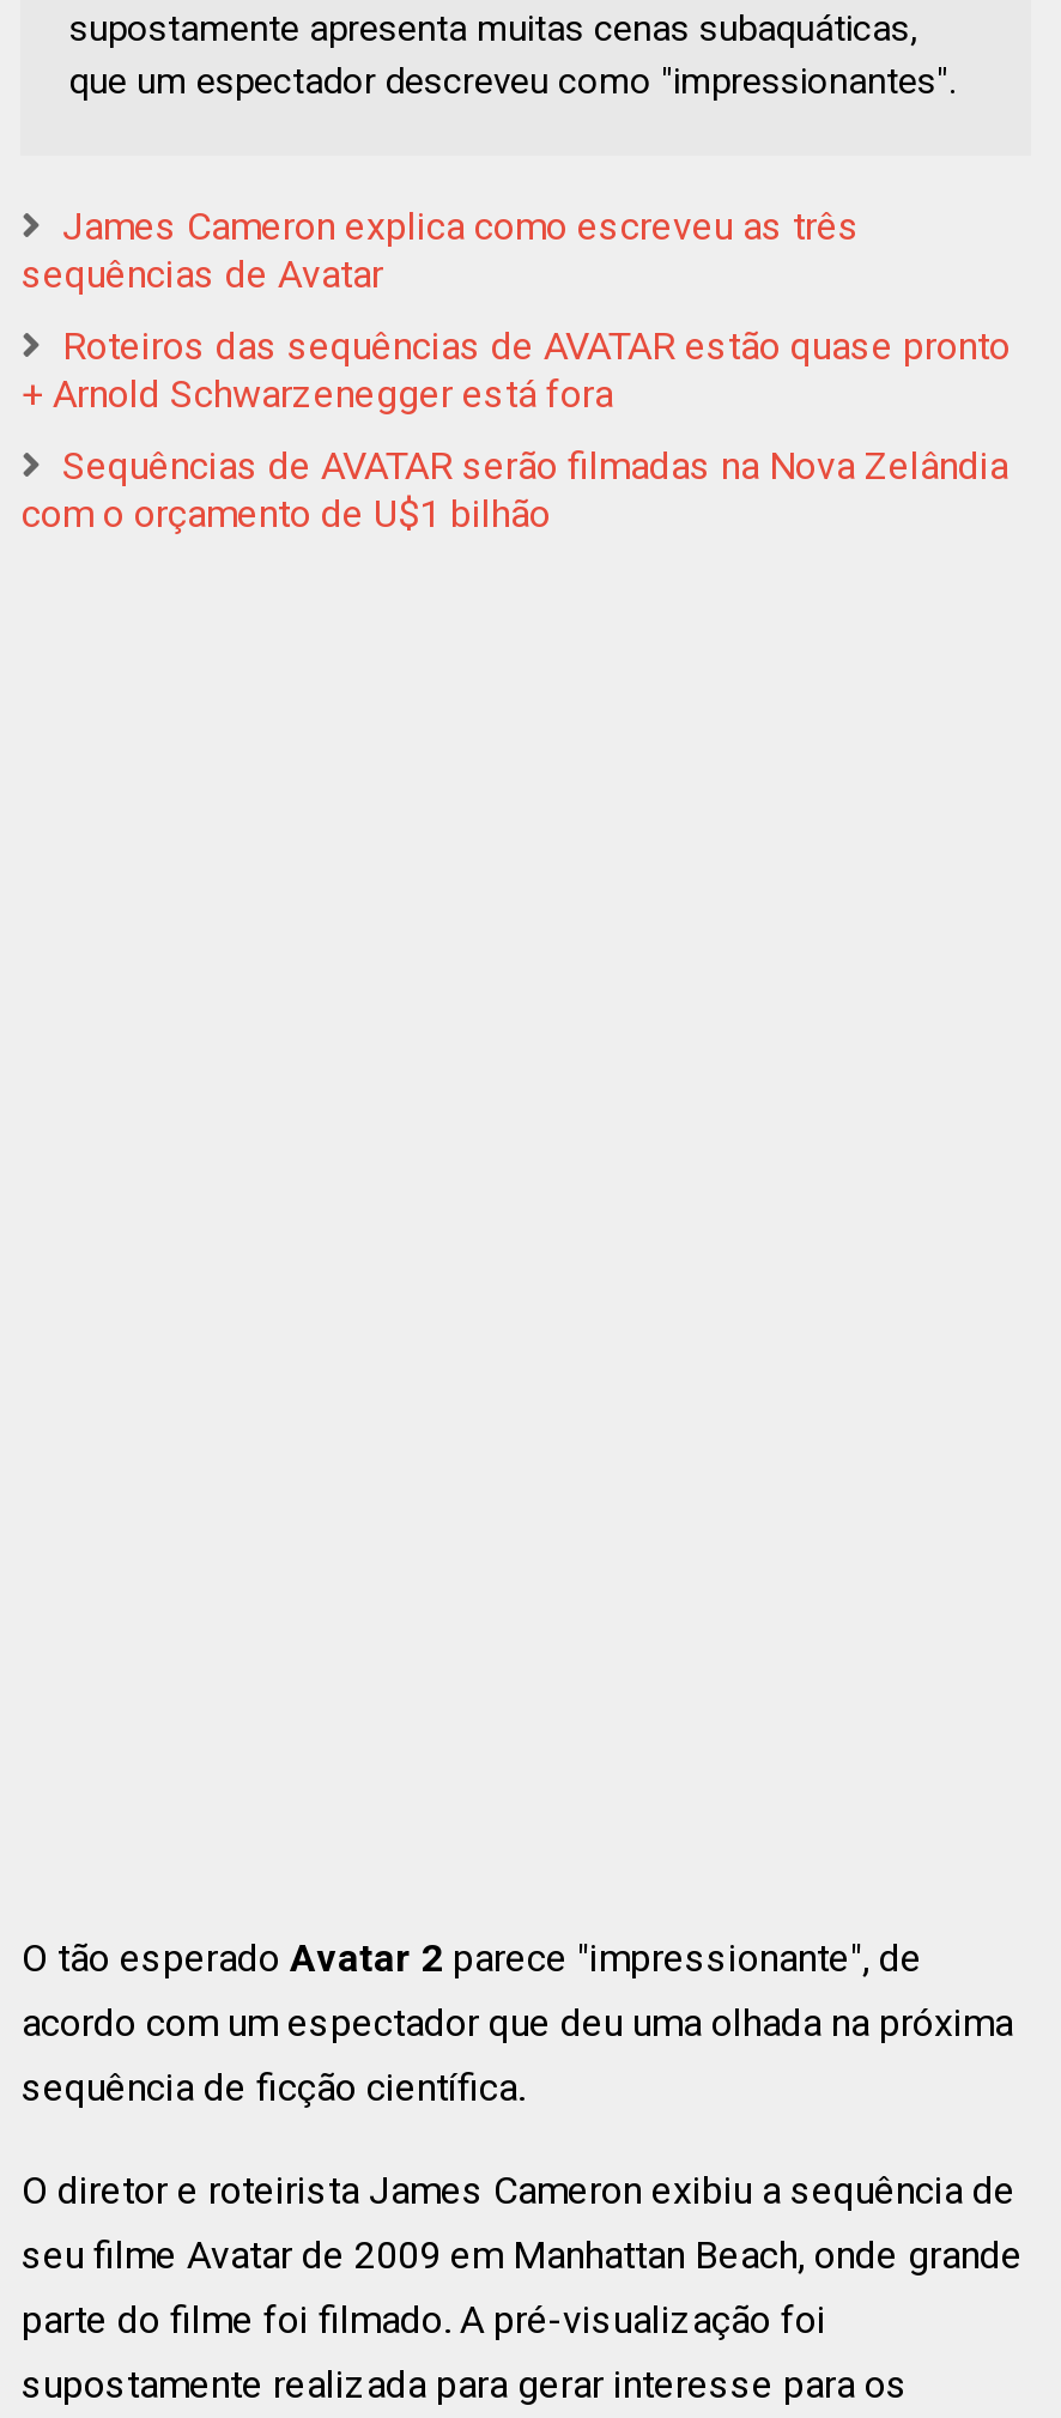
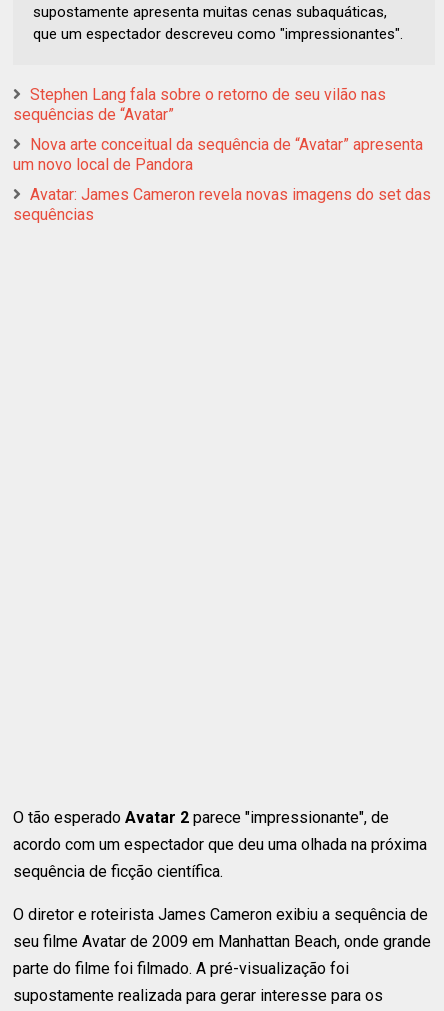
- James Cameron explica como escreveu as três
- sequências de Avatar
+ Stephen Lang fala sobre o retorno de seu vilão nas
+ sequências de “Avatar”

- Roteiros das sequências de AVATAR estão quase pronto
- + Arnold Schwarzenegger está fora
+ Nova arte conceitual da sequência de “Avatar” apresenta
+ um novo local de Pandora

- Sequências de AVATAR serão filmadas na Nova Zelândia
- com o orçamento de U$1 bilhão
+ Avatar: James Cameron revela novas imagens do set das
+ sequências
